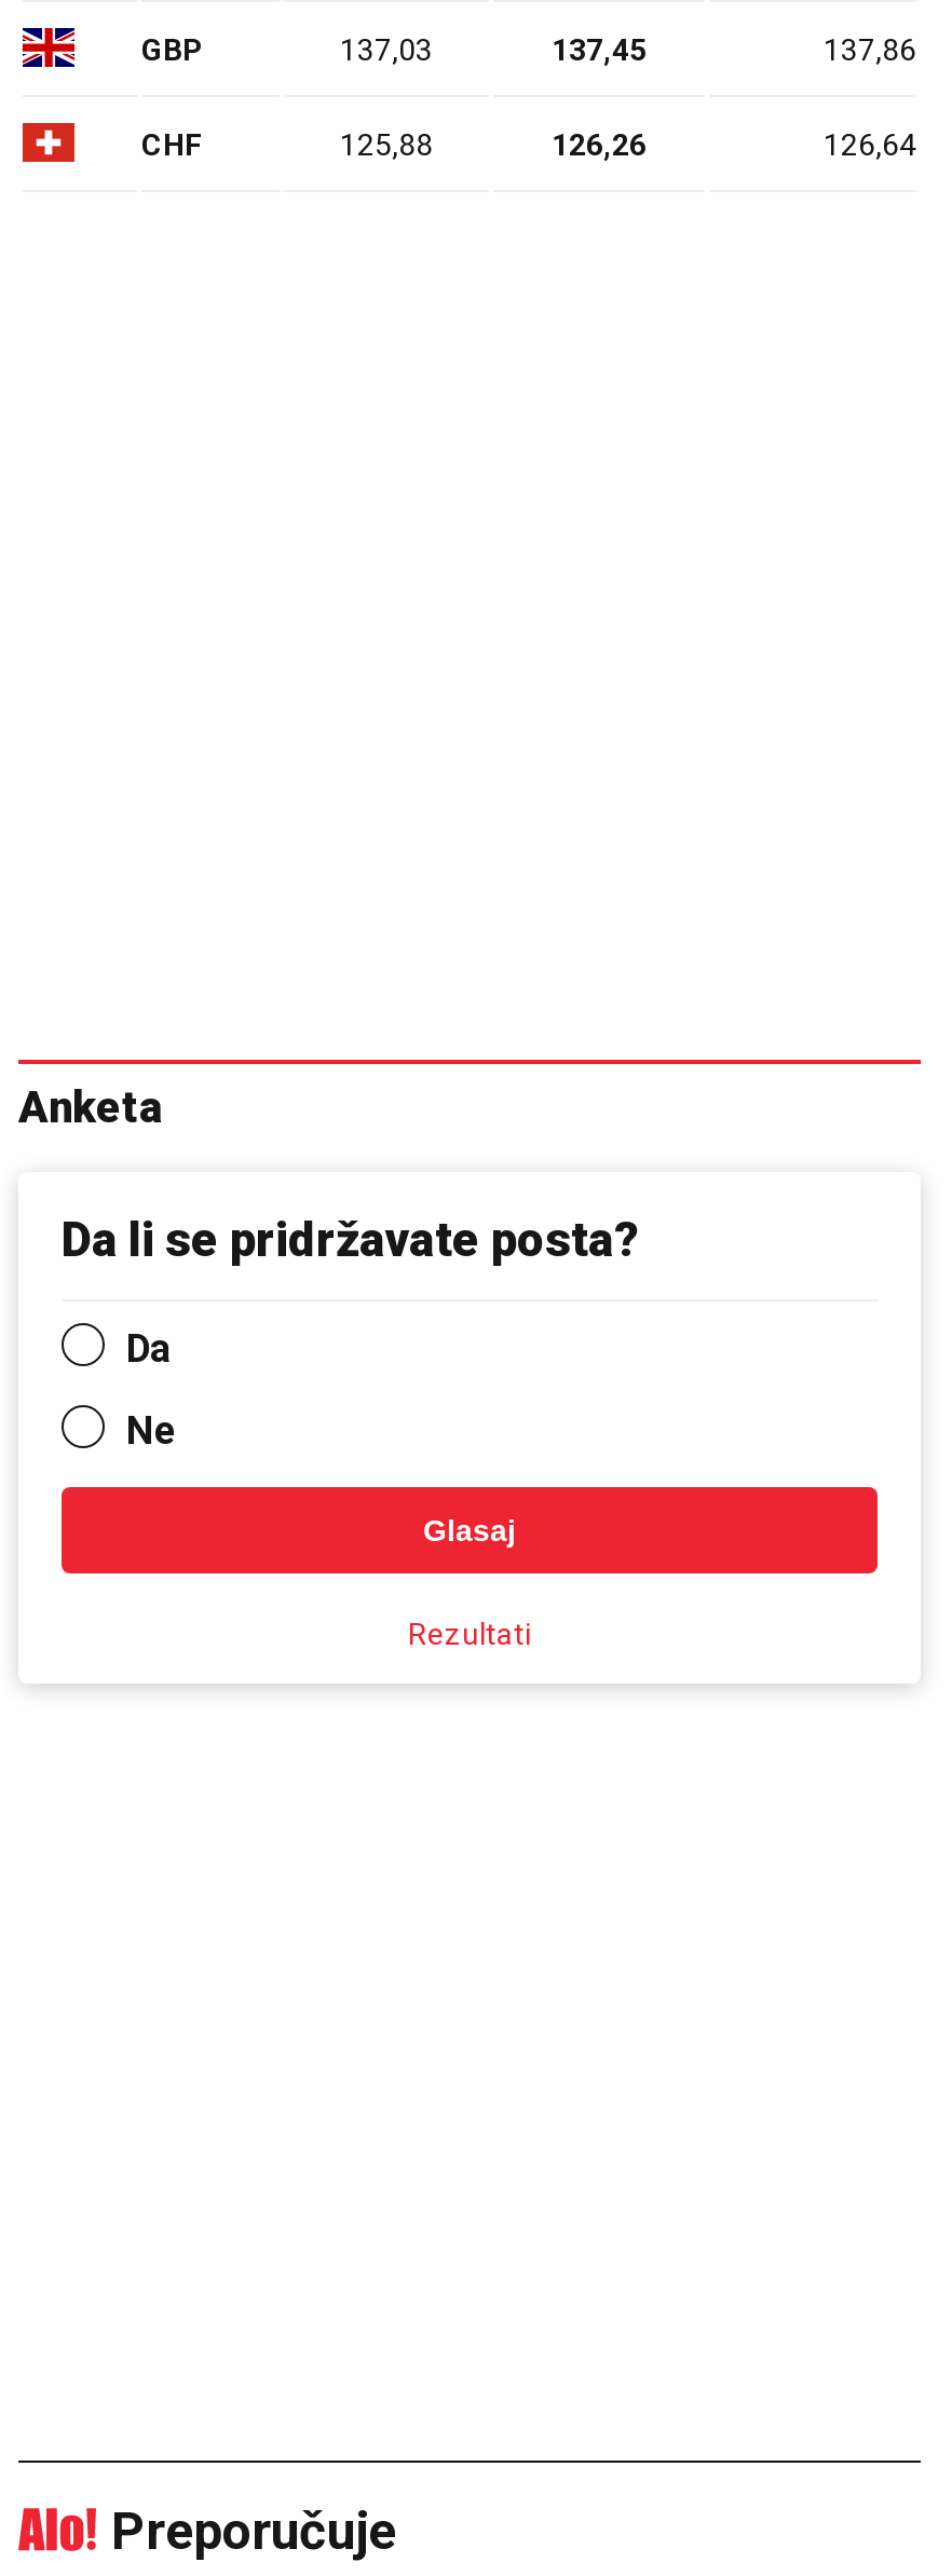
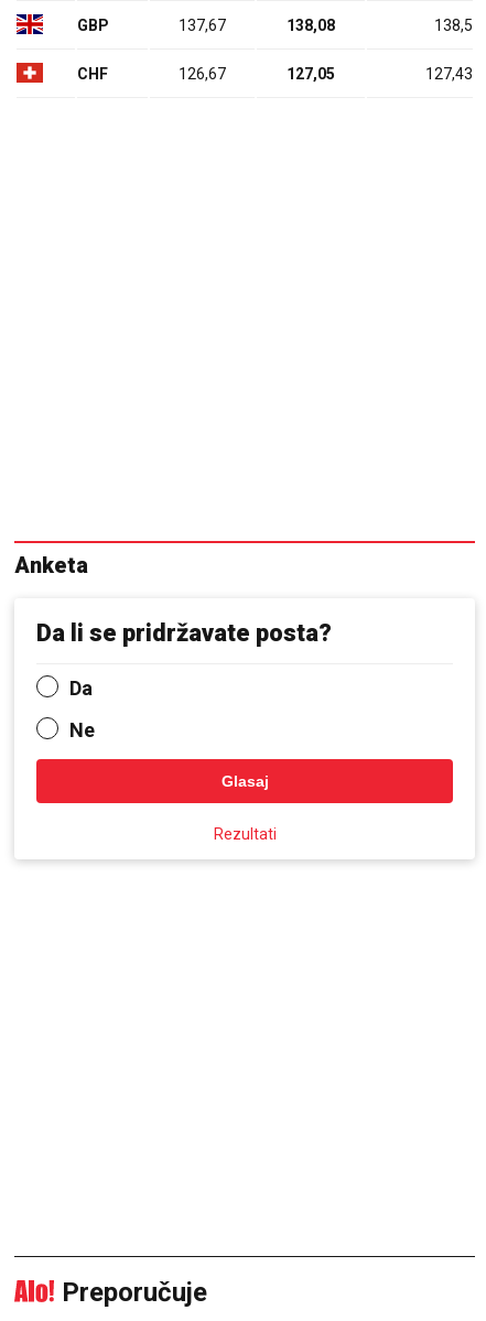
- 137,03
+ 137,67

- 137,45
+ 138,08

- 137,86
+ 138,5

- 125,88
+ 126,67

- 126,26
+ 127,05

- 126,64
+ 127,43
